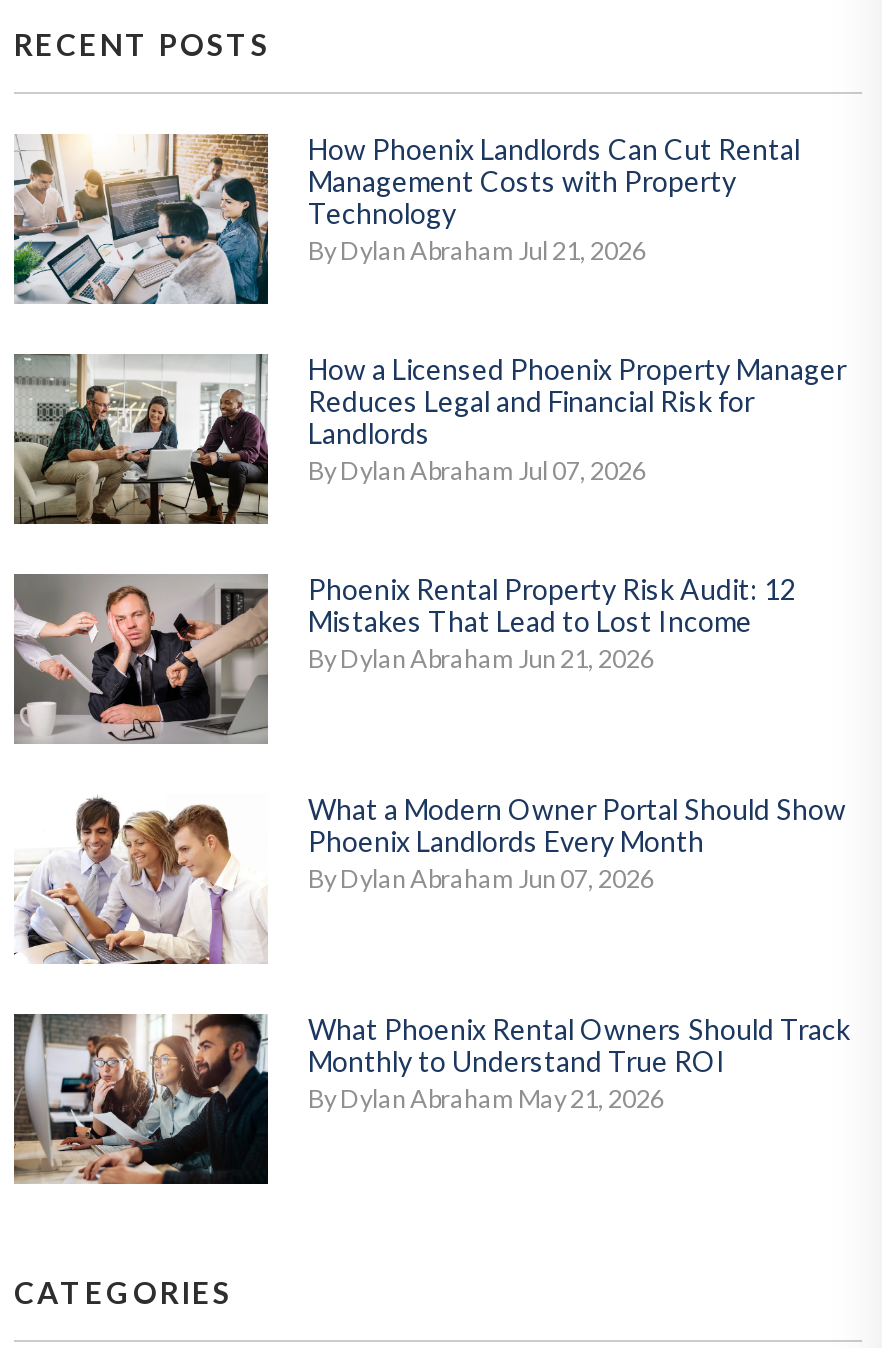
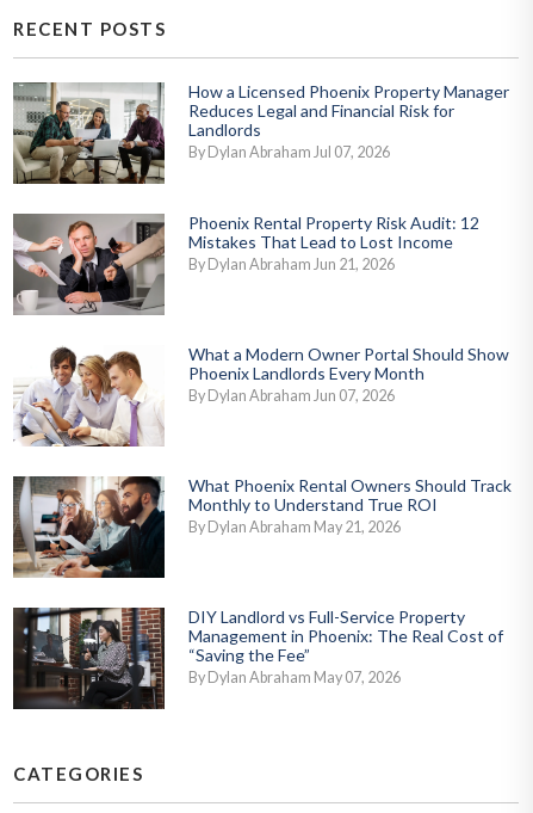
- [image]
- How Phoenix Landlords Can Cut Rental
- Management Costs with Property
- Technology
- By Dylan Abraham Jul 21, 2026

moved up: [image] | How a Licensed Phoenix Property Manager | Reduces Legal and Financial Risk for | ... | Monthly to Understand True ROI | By Dylan Abraham May 21, 2026

+ [image]
+ DIY Landlord vs Full-Service Property
+ Management in Phoenix: The Real Cost of
+ “Saving the Fee”
+ By Dylan Abraham May 07, 2026
